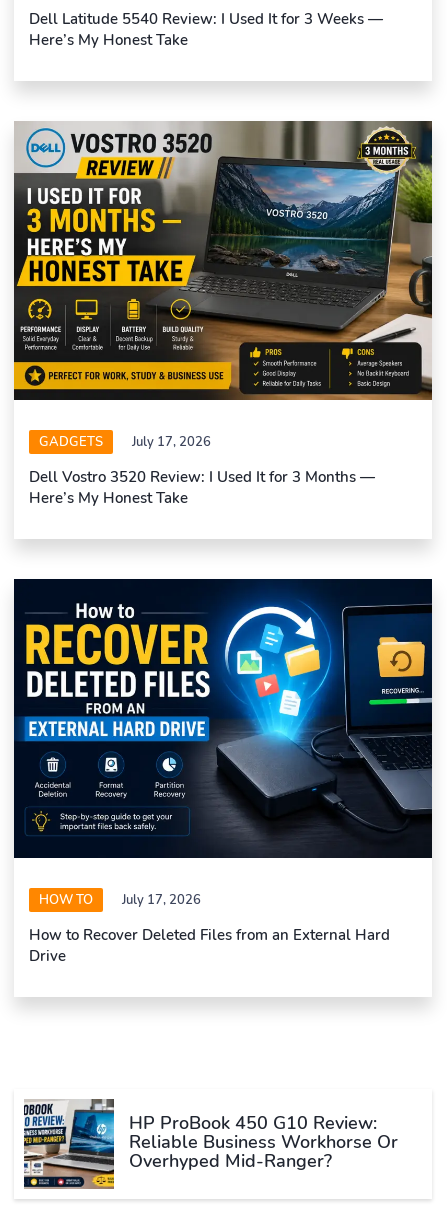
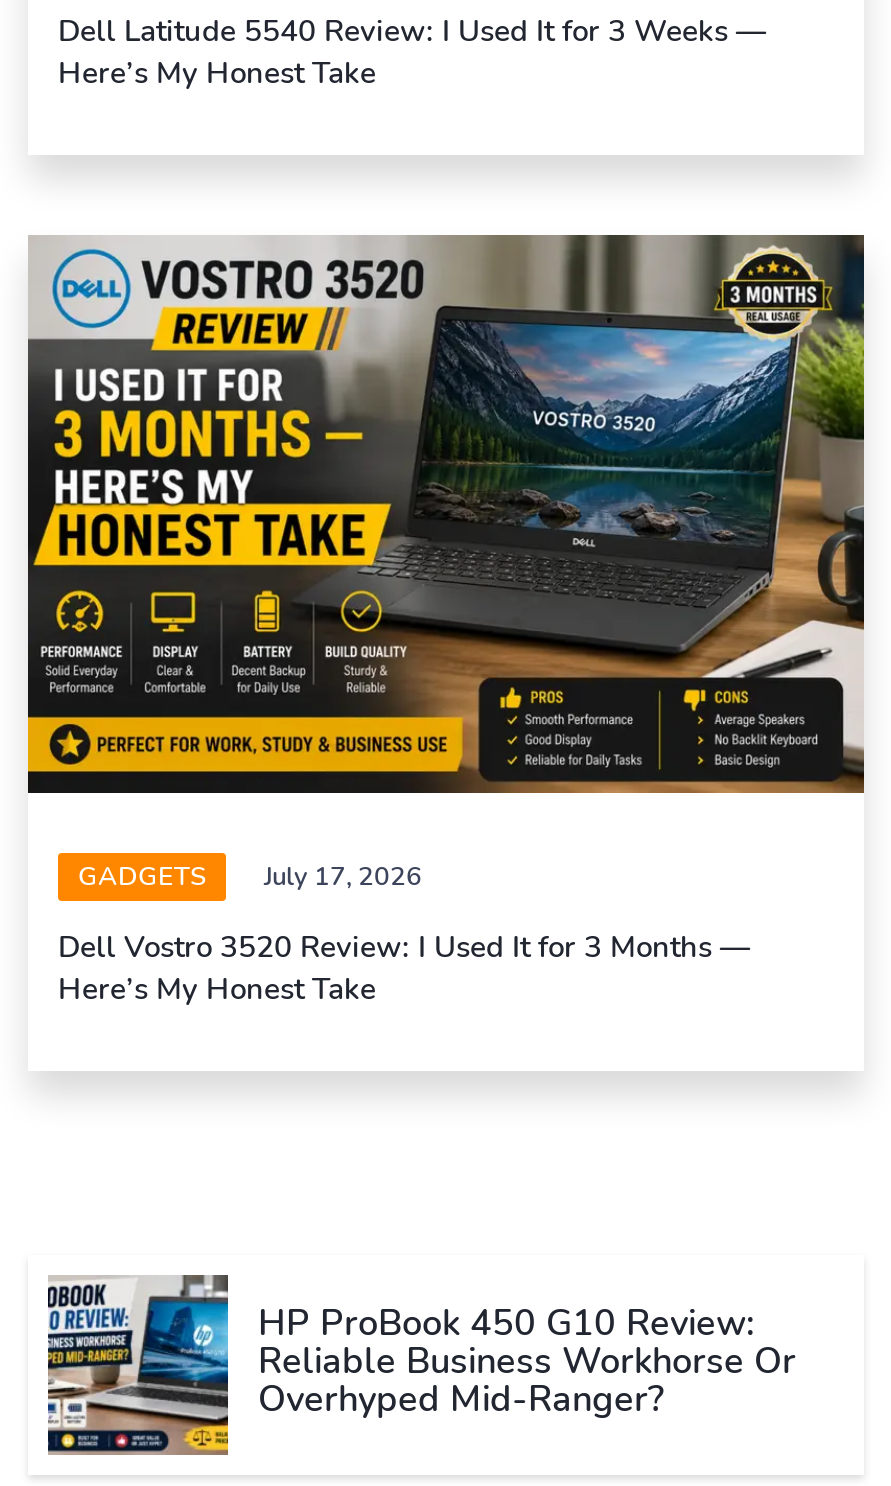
- [image]
- HOW TO
- July 17, 2026
- How to Recover Deleted Files from an External Hard
- Drive
